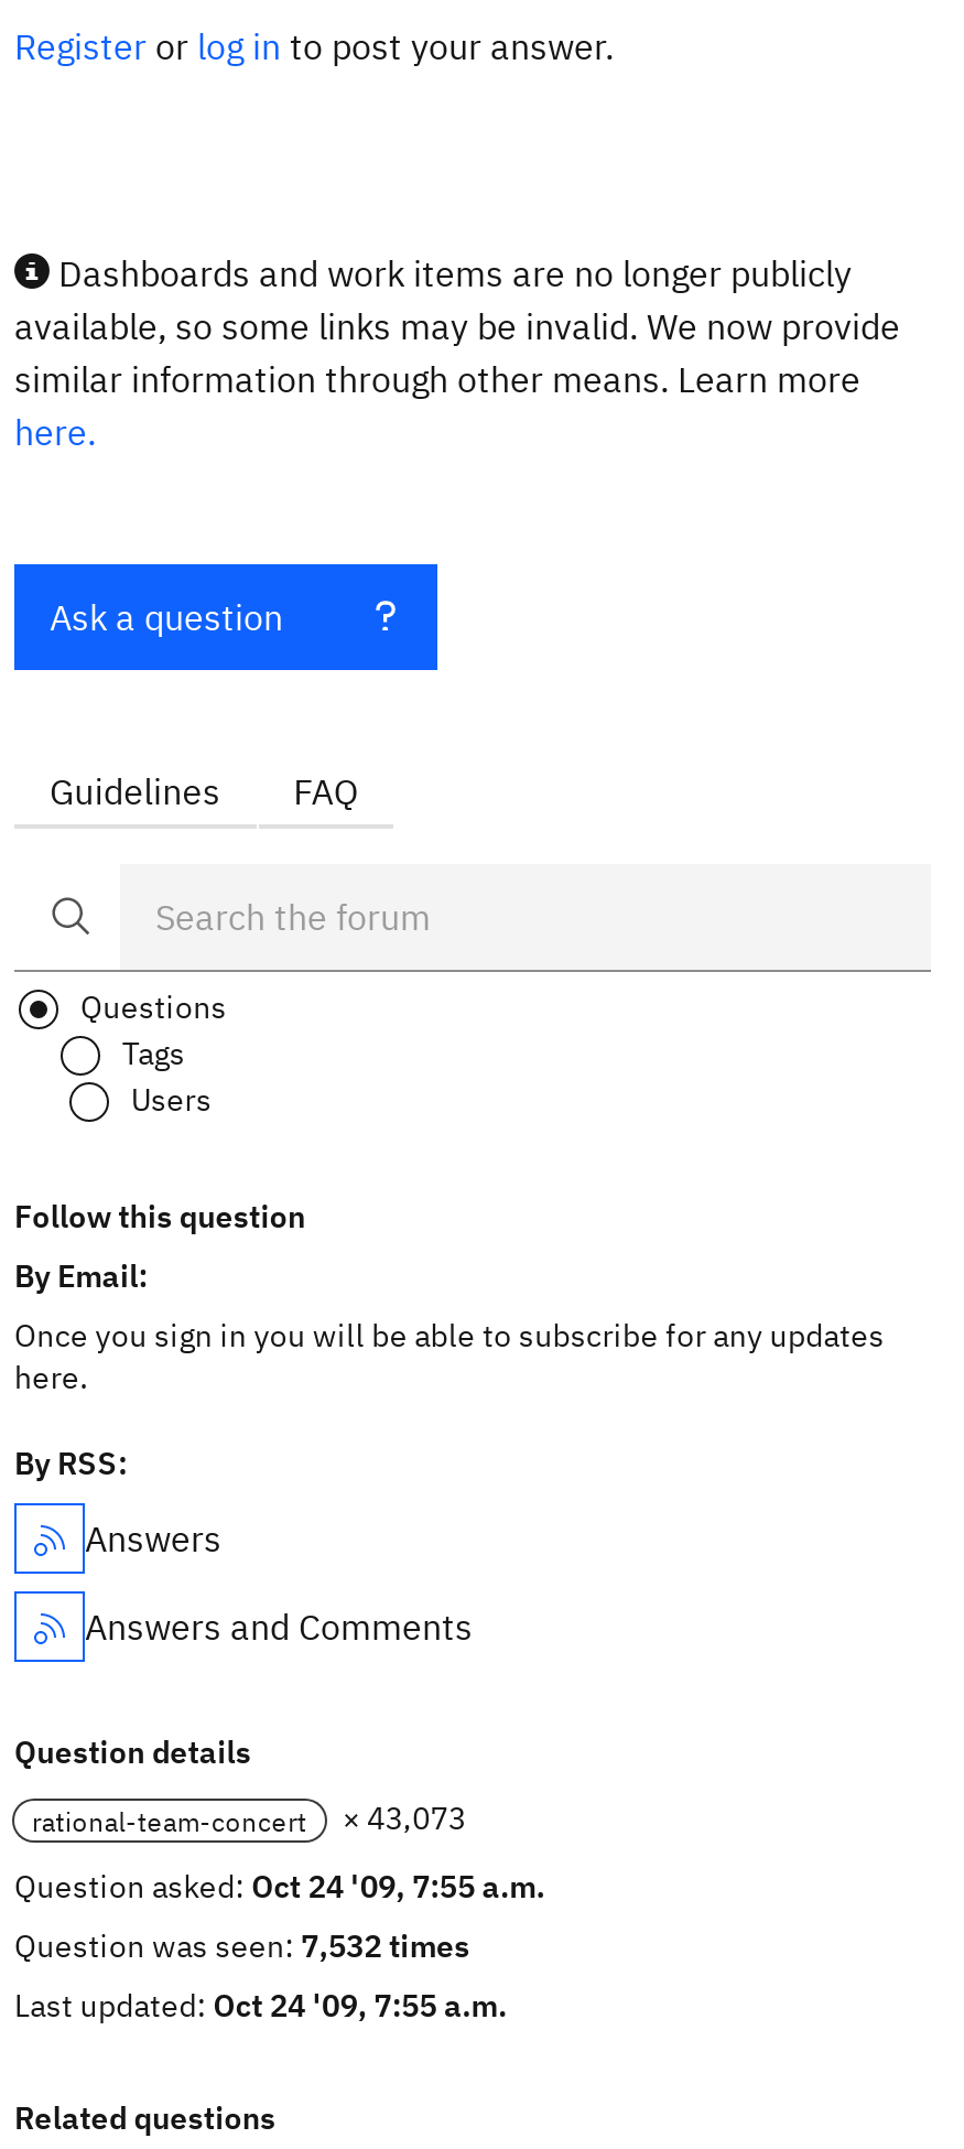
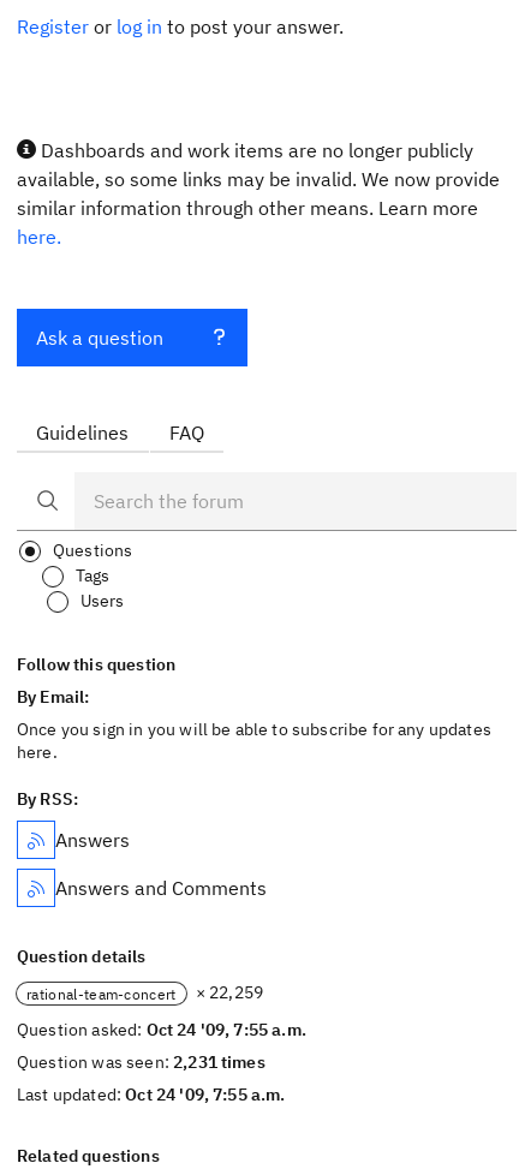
- rational-team-concert × 43,073
+ rational-team-concert × 22,259

- Question was seen: 7,532 times
+ Question was seen: 2,231 times
